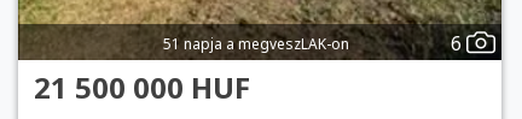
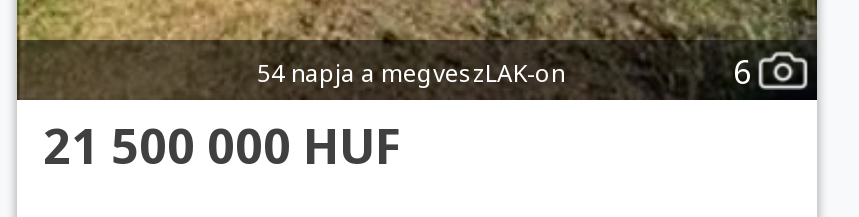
- 51 napja a megveszLAK-on
+ 54 napja a megveszLAK-on
